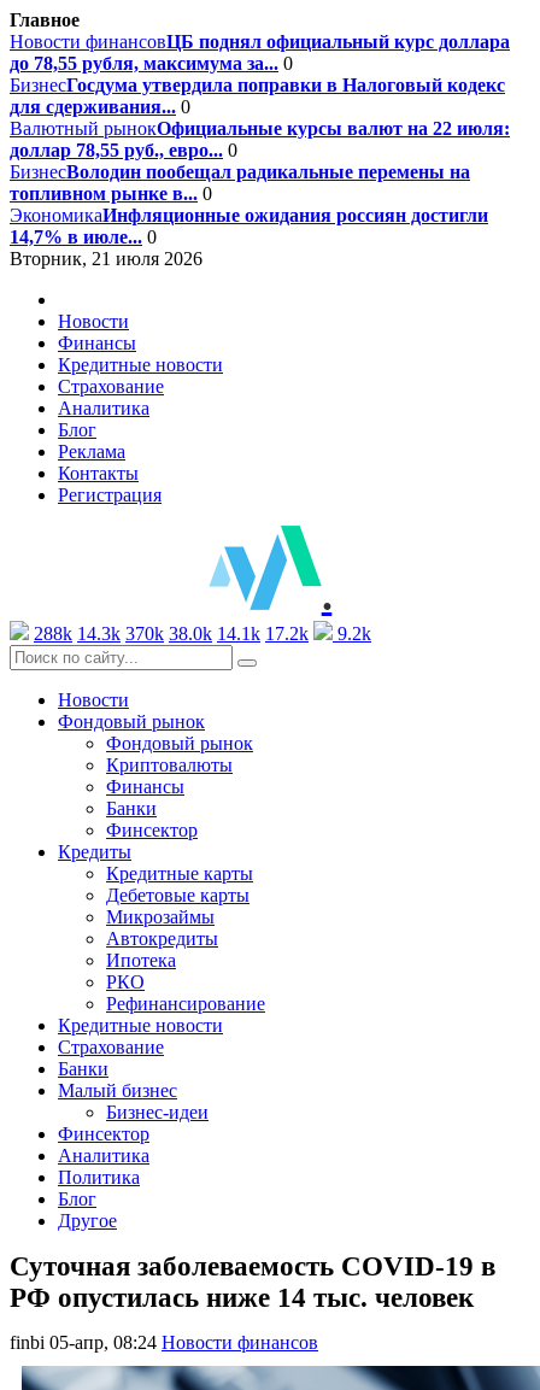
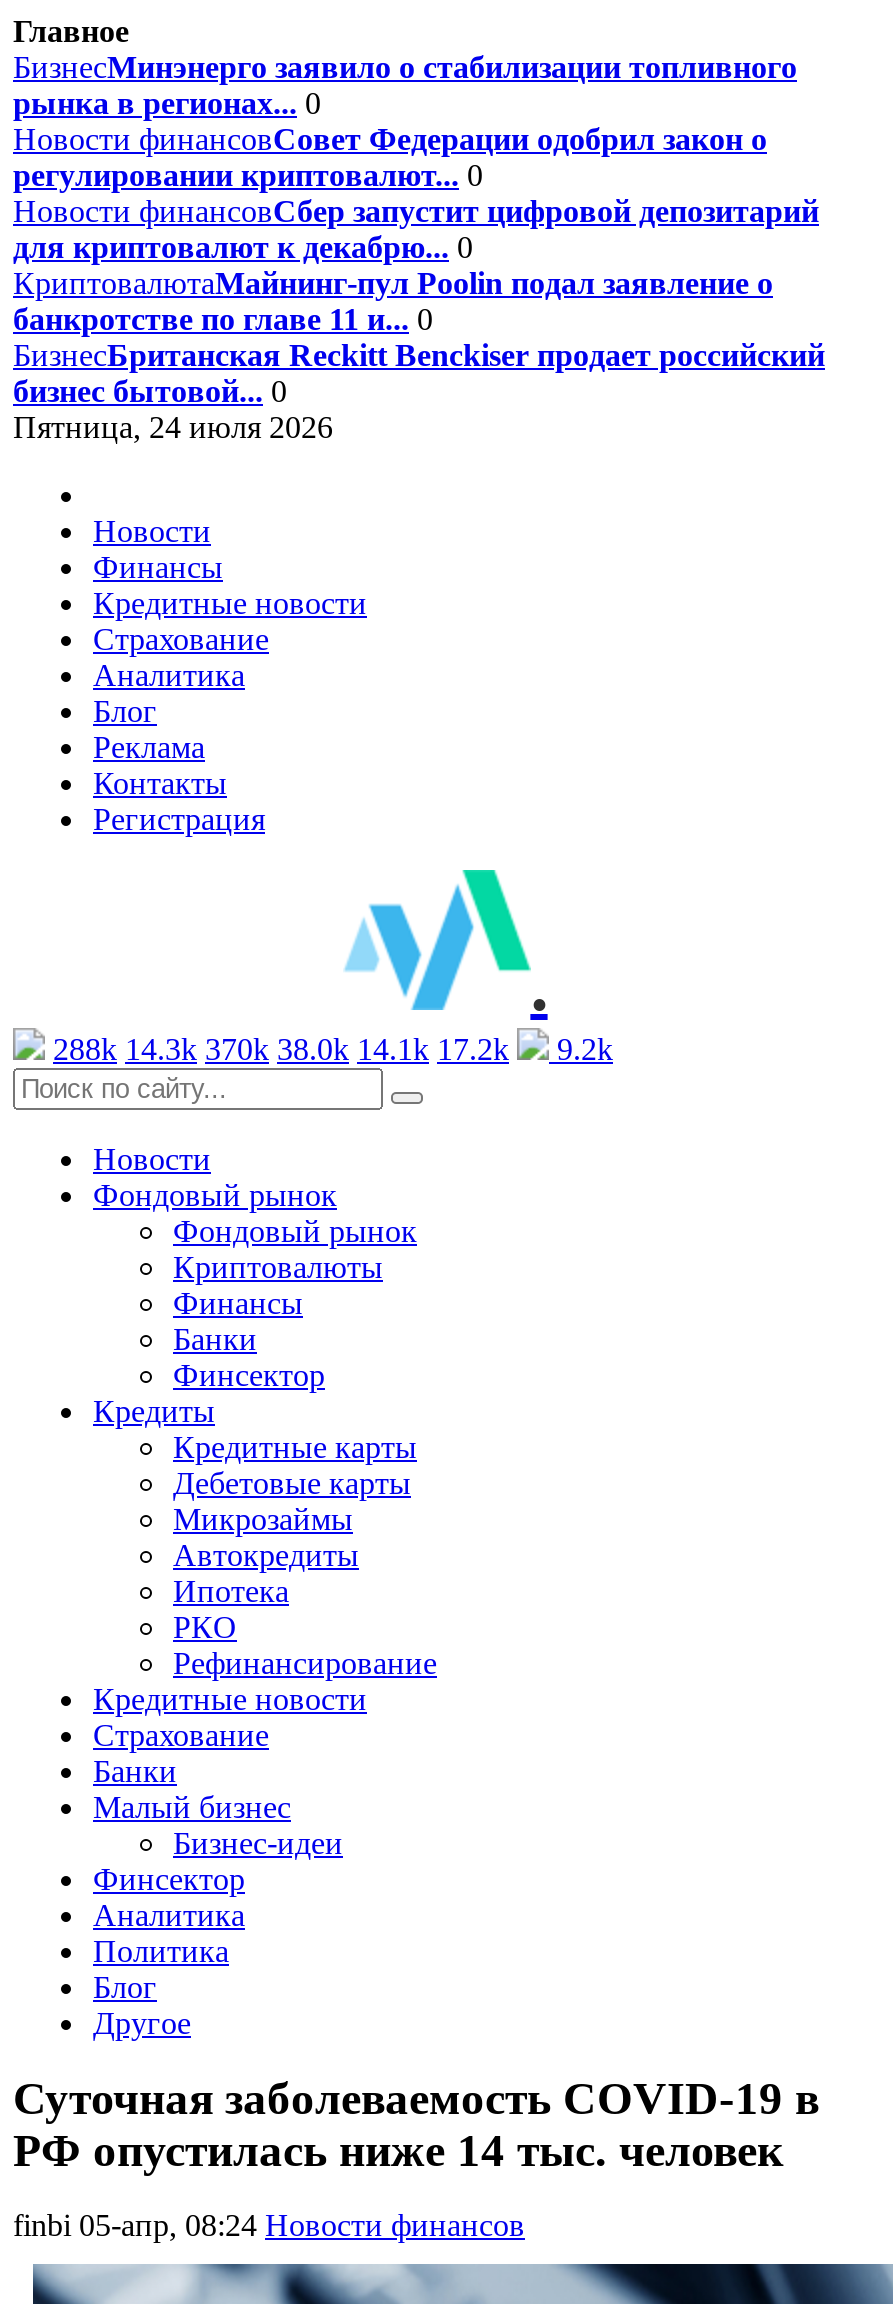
- Новости финансовЦБ поднял официальный курс доллара
- до 78,55 рубля, максимума за... 0
- БизнесГосдума утвердила поправки в Налоговый кодекс
- для сдерживания... 0
- Валютный рынокОфициальные курсы валют на 22 июля:
- доллар 78,55 руб., евро... 0
- БизнесВолодин пообещал радикальные перемены на
- топливном рынке в... 0
- ЭкономикаИнфляционные ожидания россиян достигли
- 14,7% в июле... 0
- Вторник, 21 июля 2026
+ БизнесМинэнерго заявило о стабилизации топливного
+ рынка в регионах... 0
+ Новости финансовСовет Федерации одобрил закон о
+ регулировании криптовалют... 0
+ Новости финансовСбер запустит цифровой депозитарий
+ для криптовалют к декабрю... 0
+ КриптовалютаМайнинг-пул Poolin подал заявление о
+ банкротстве по главе 11 и... 0
+ БизнесБританская Reckitt Benckiser продает российский
+ бизнес бытовой... 0
+ Пятница, 24 июля 2026
